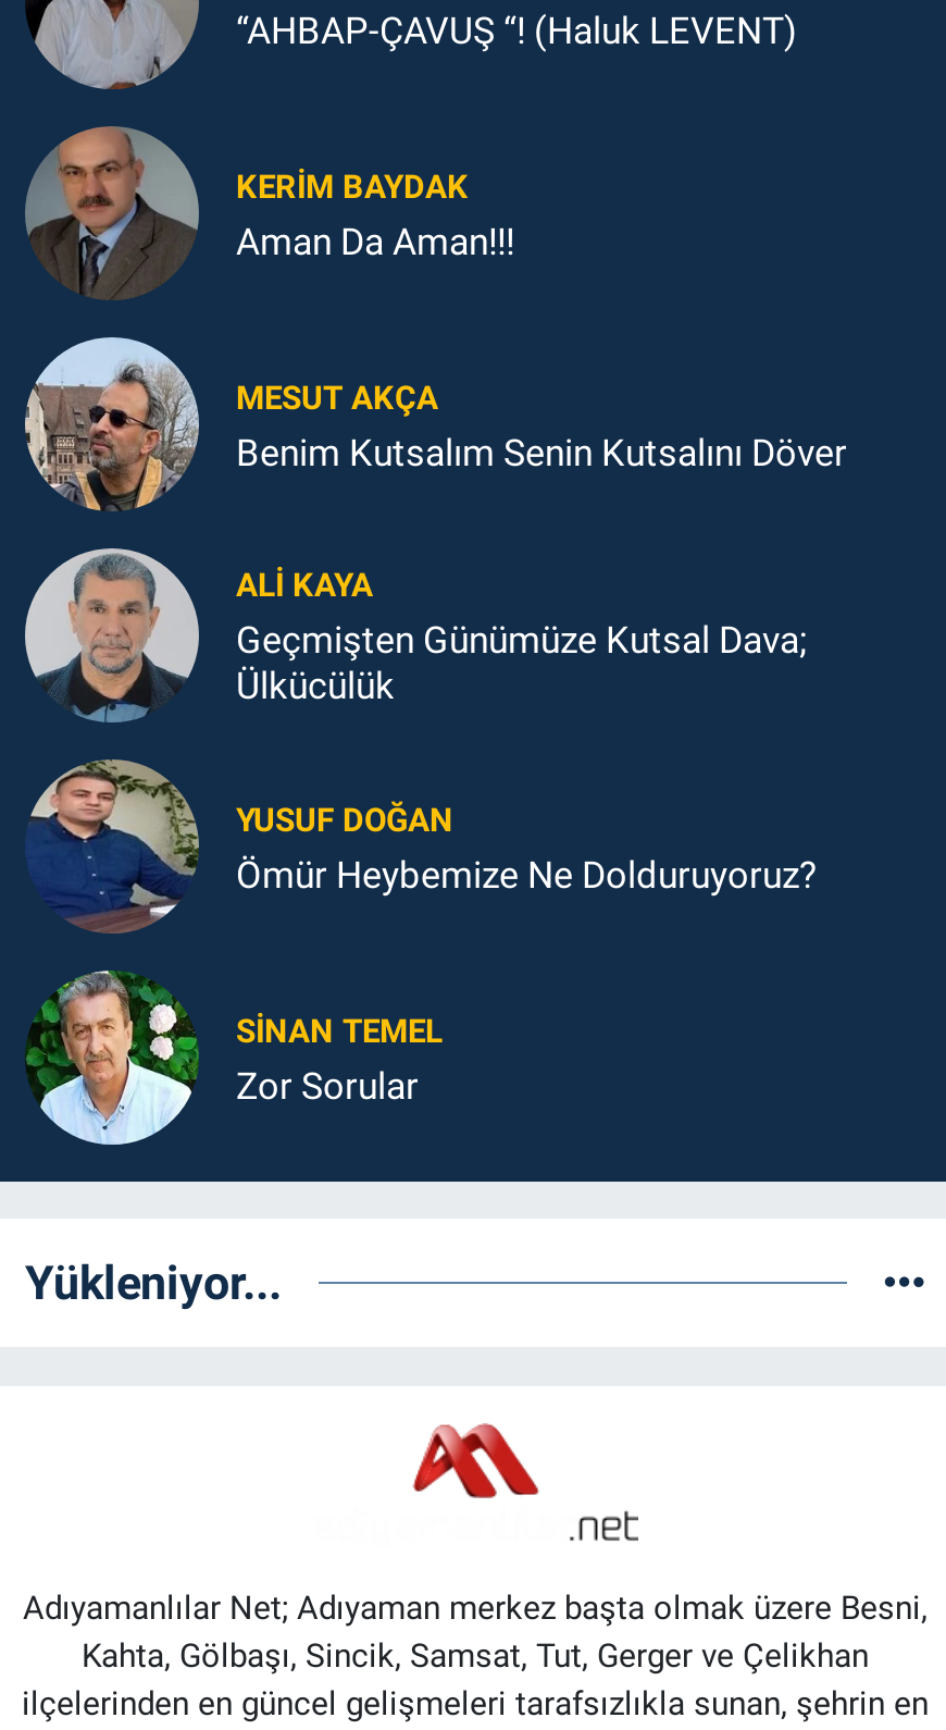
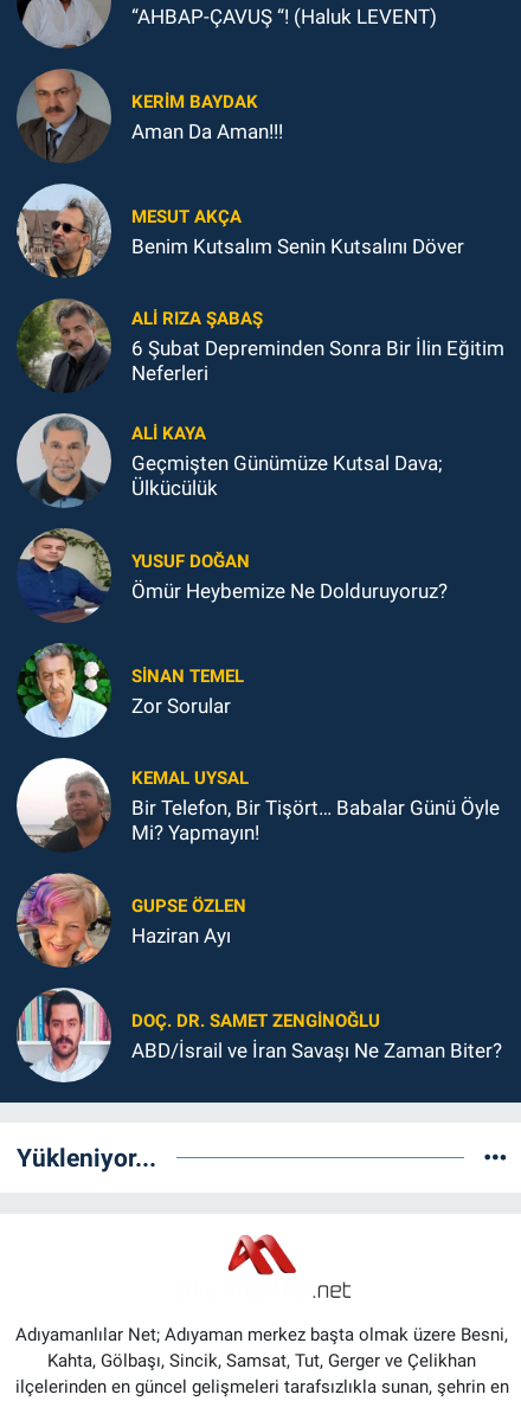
+ [image]
+ ALI RIZA ŞABAŞ
+ 6 Şubat Depreminden Sonra Bir İlin Eğitim
+ Neferleri

+ [image]
+ DOÇ. DR. SAMET ZENGİNOĞLU
+ ABD/İsrail ve İran Savaşı Ne Zaman Biter?

+ [image]

+ [image]
+ KEMAL UYSAL
+ Bir Telefon, Bir Tişört… Babalar Günü Öyle
+ Mi? Yapmayın!
+ GUPSE ÖZLEN
+ Haziran Ayı
